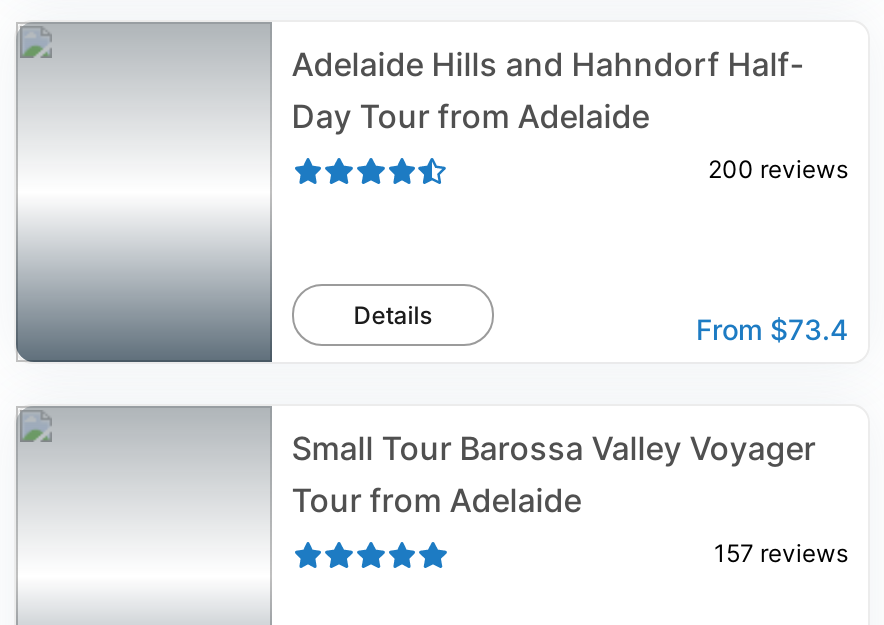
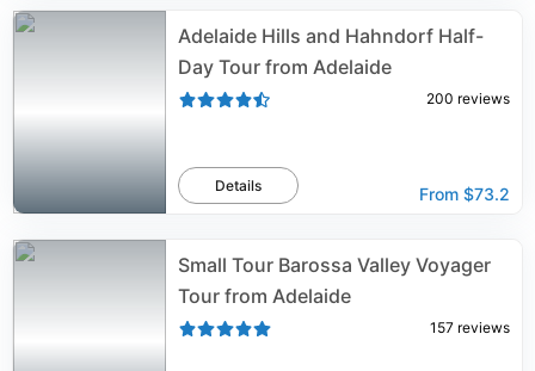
- From $73.4
+ From $73.2
